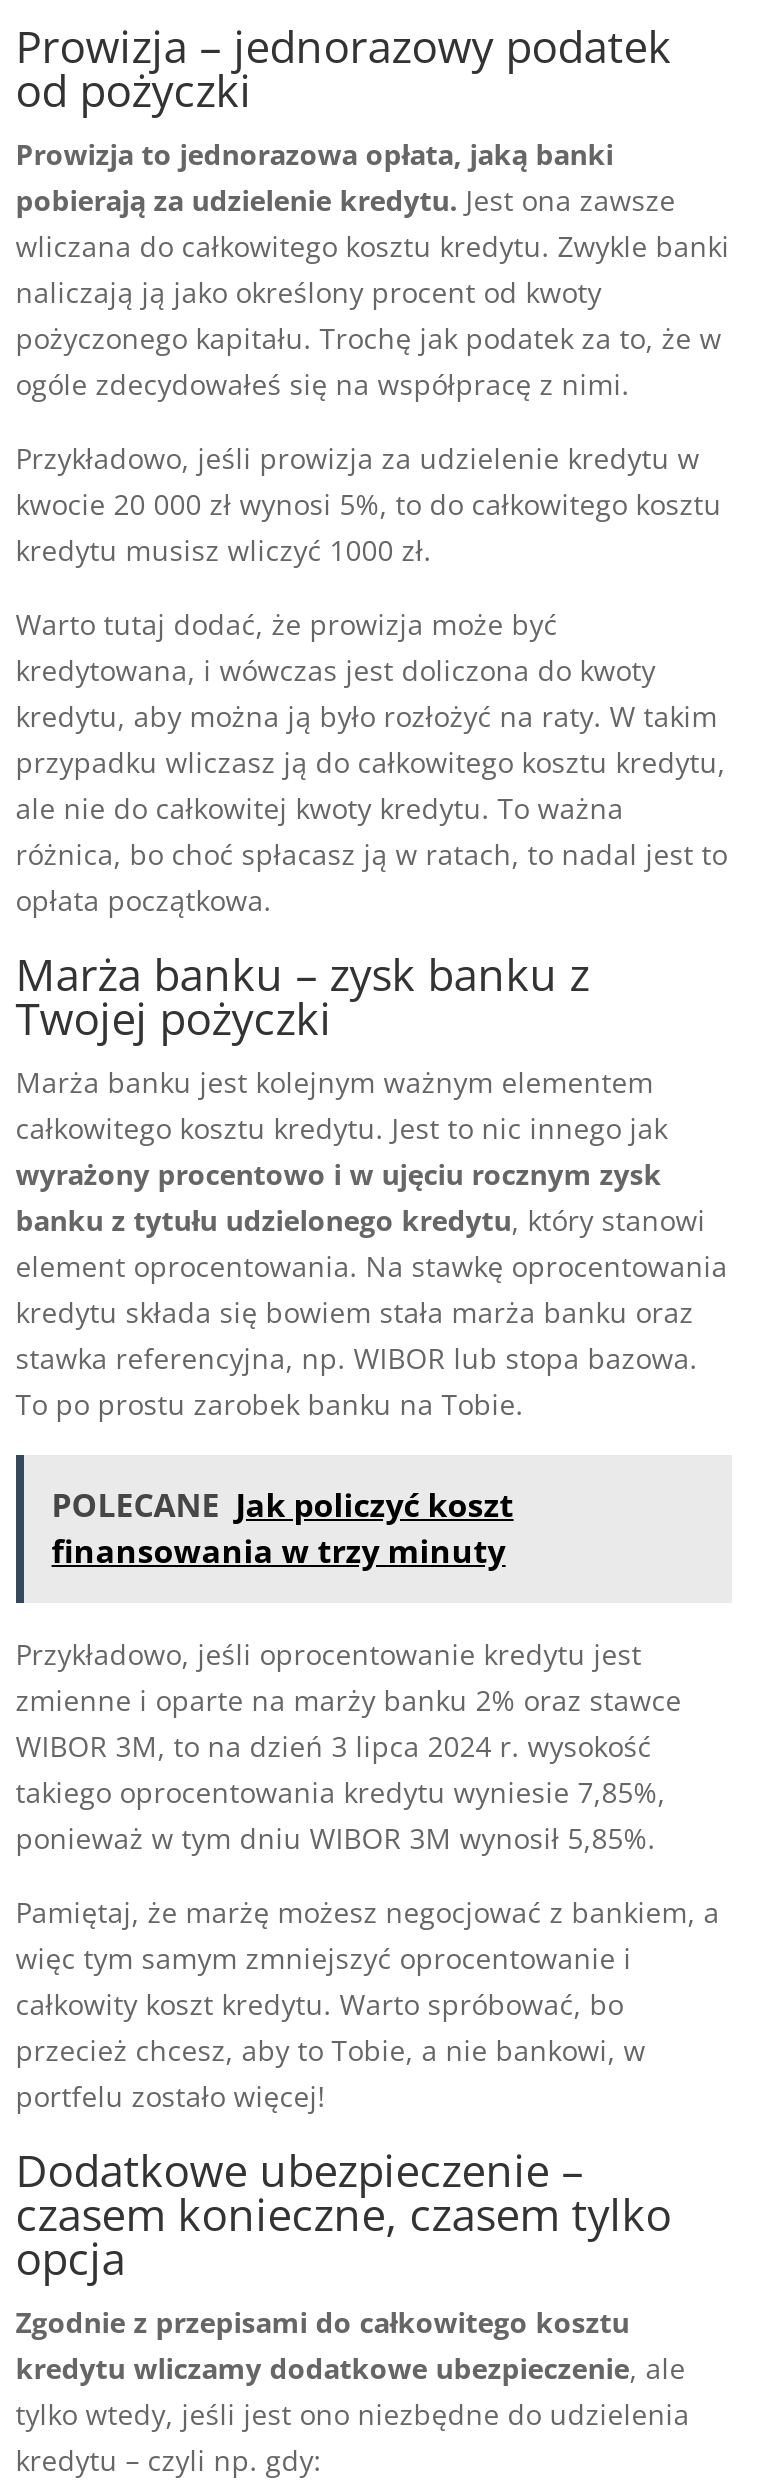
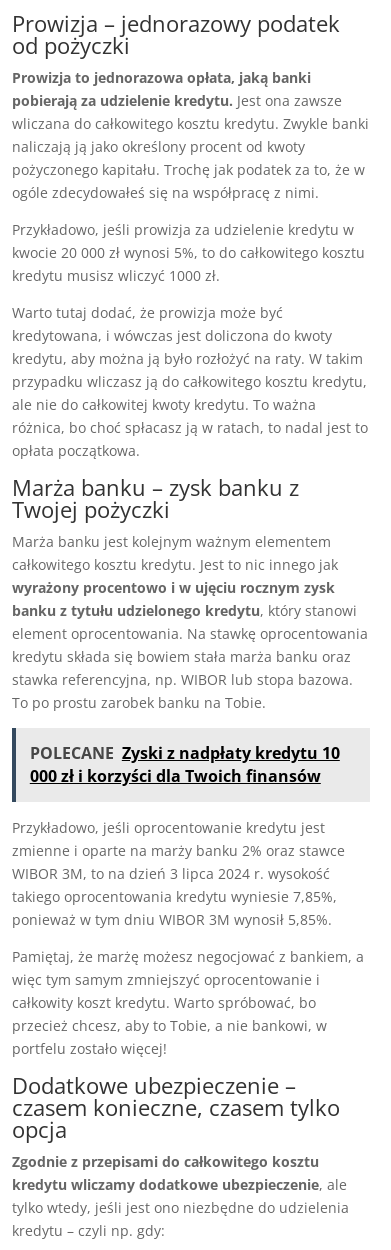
- POLECANE Jak policzyć koszt
- finansowania w trzy minuty
+ POLECANE Zyski z nadpłaty kredytu 10
+ 000 zł i korzyści dla Twoich finansów
